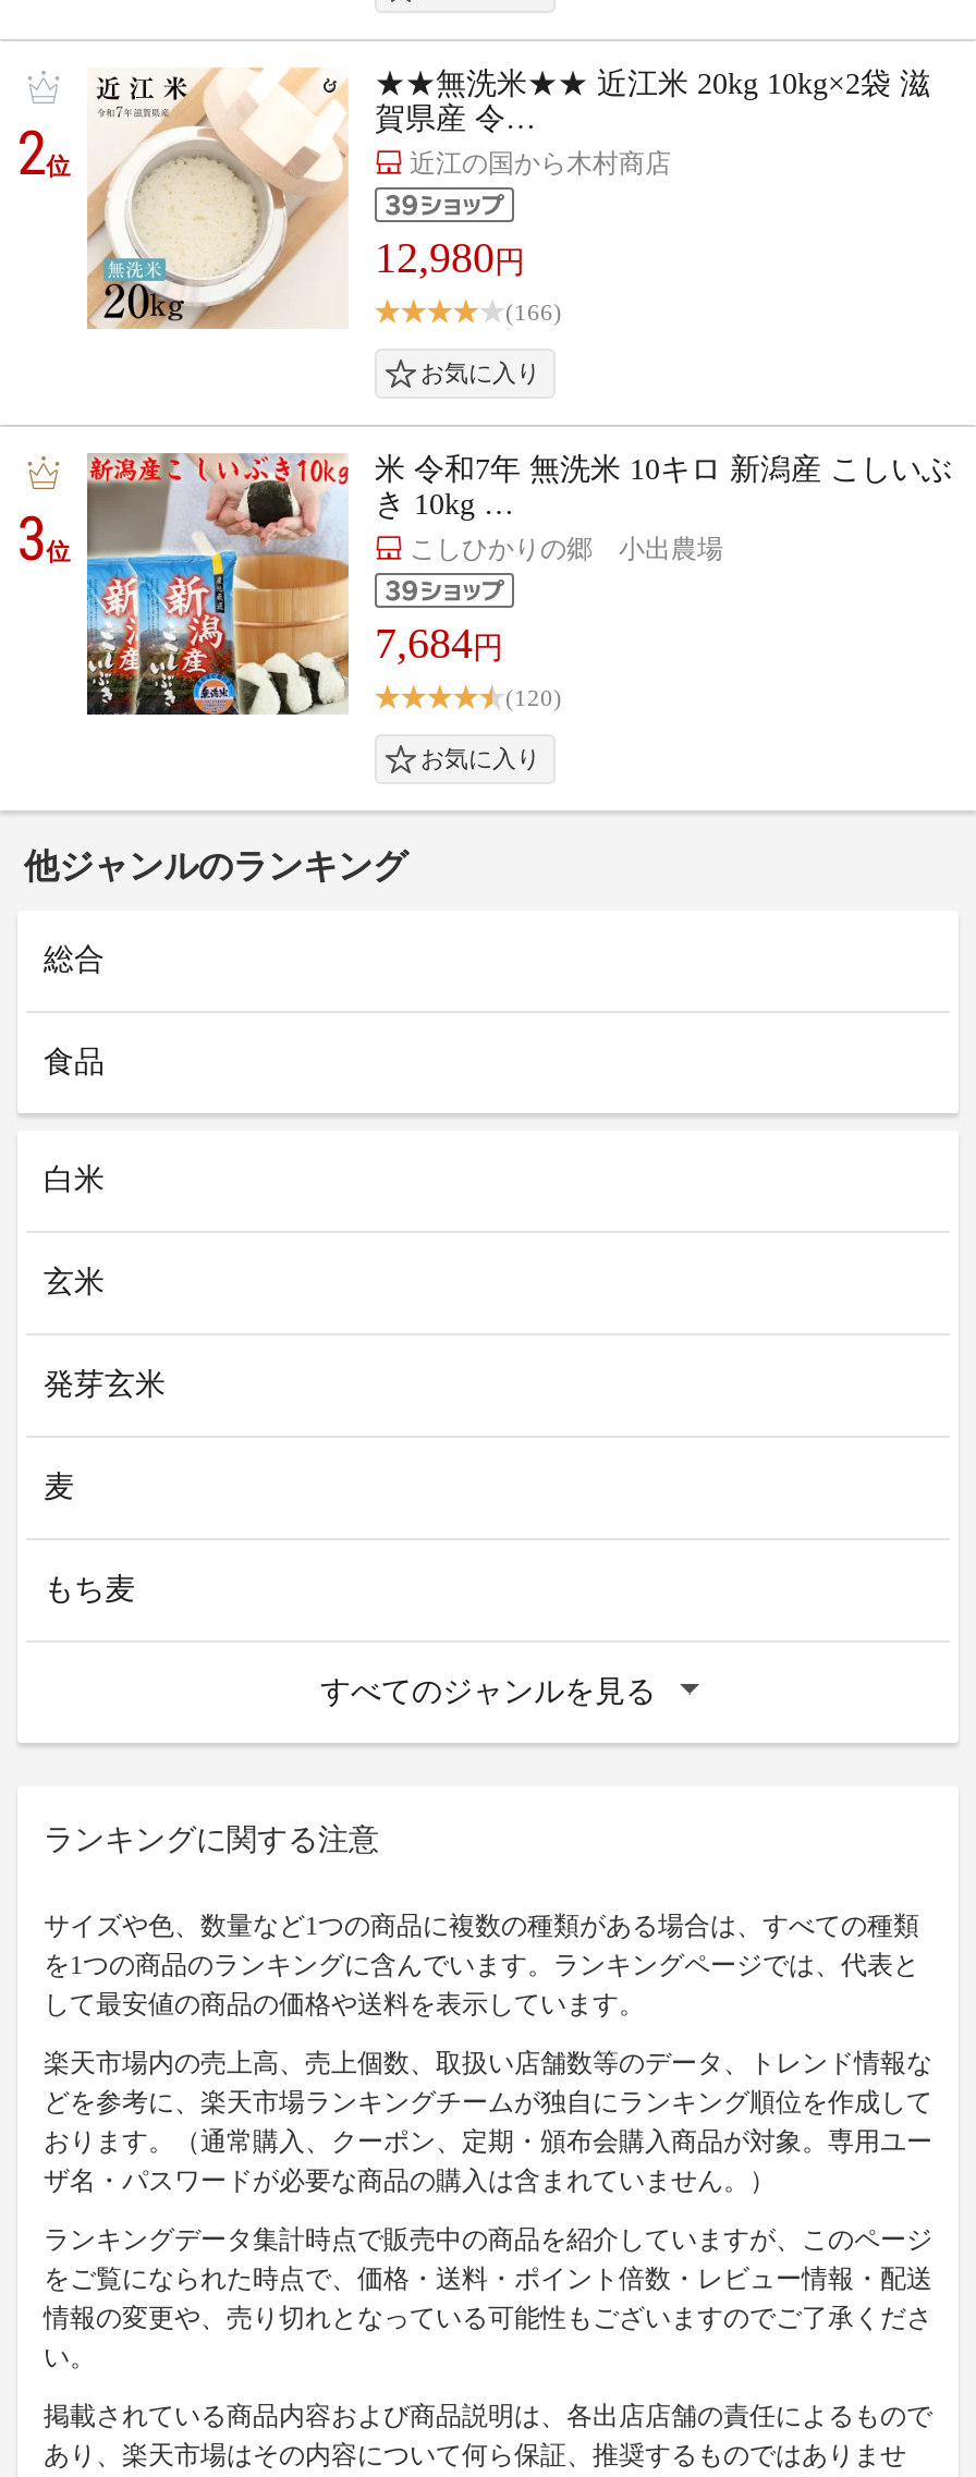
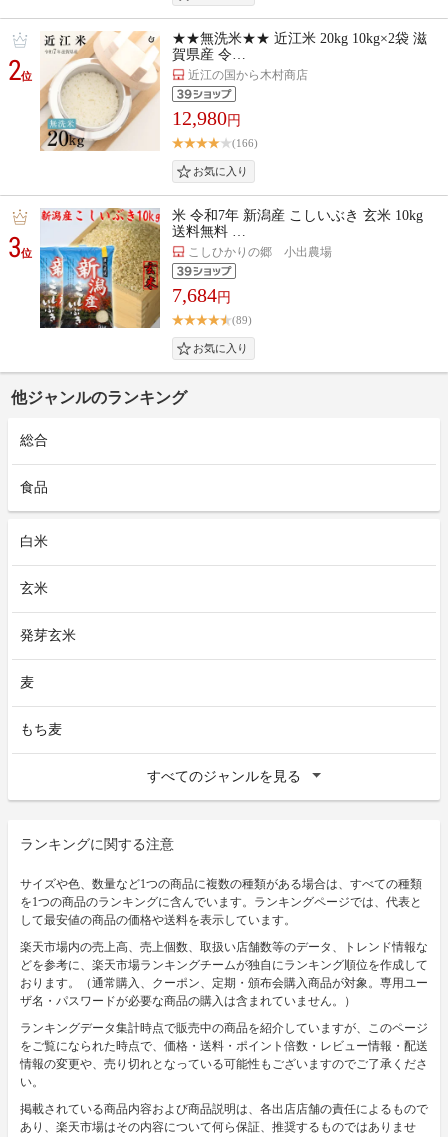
- [image]
- 米 令和7年 無洗米 10キロ 新潟産 こしいぶ
- き 10kg …
+ [image]
+ 米 令和7年 新潟産 こしいぶき 玄米 10kg
+ 送料無料 …

- (120)
+ (89)
